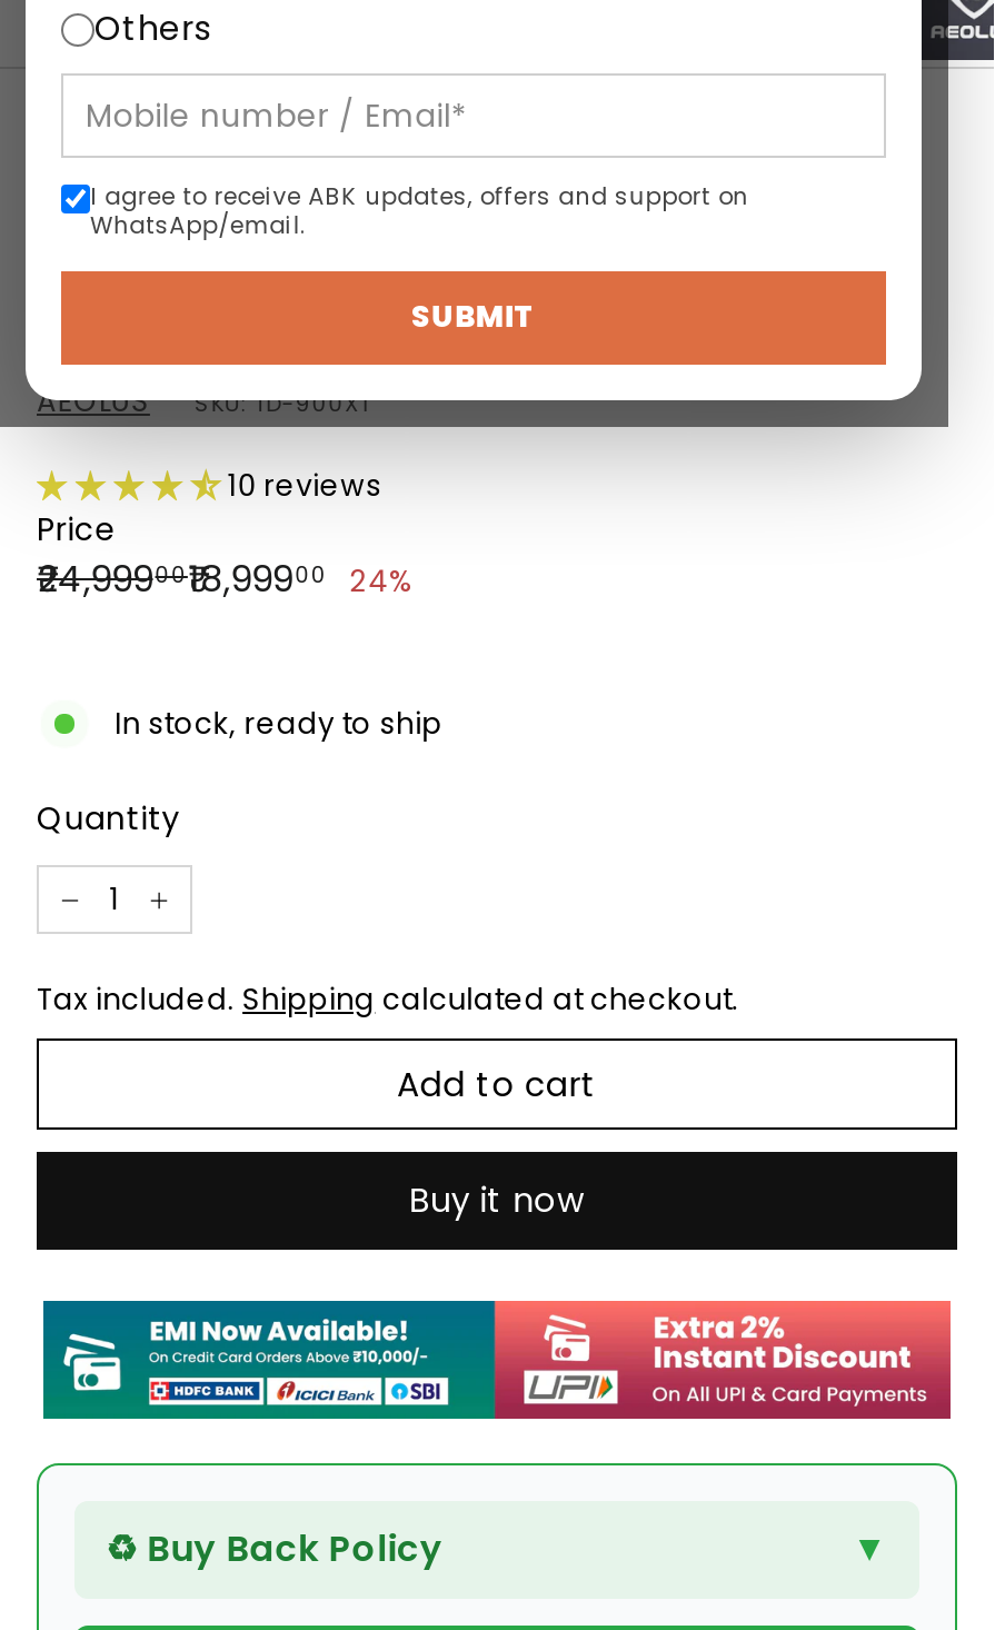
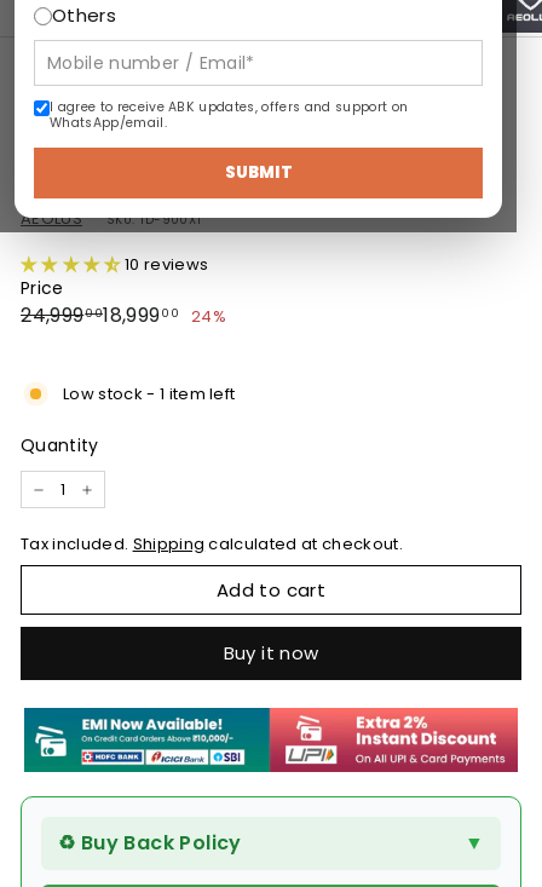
- In stock, ready to ship
+ Low stock - 1 item left
